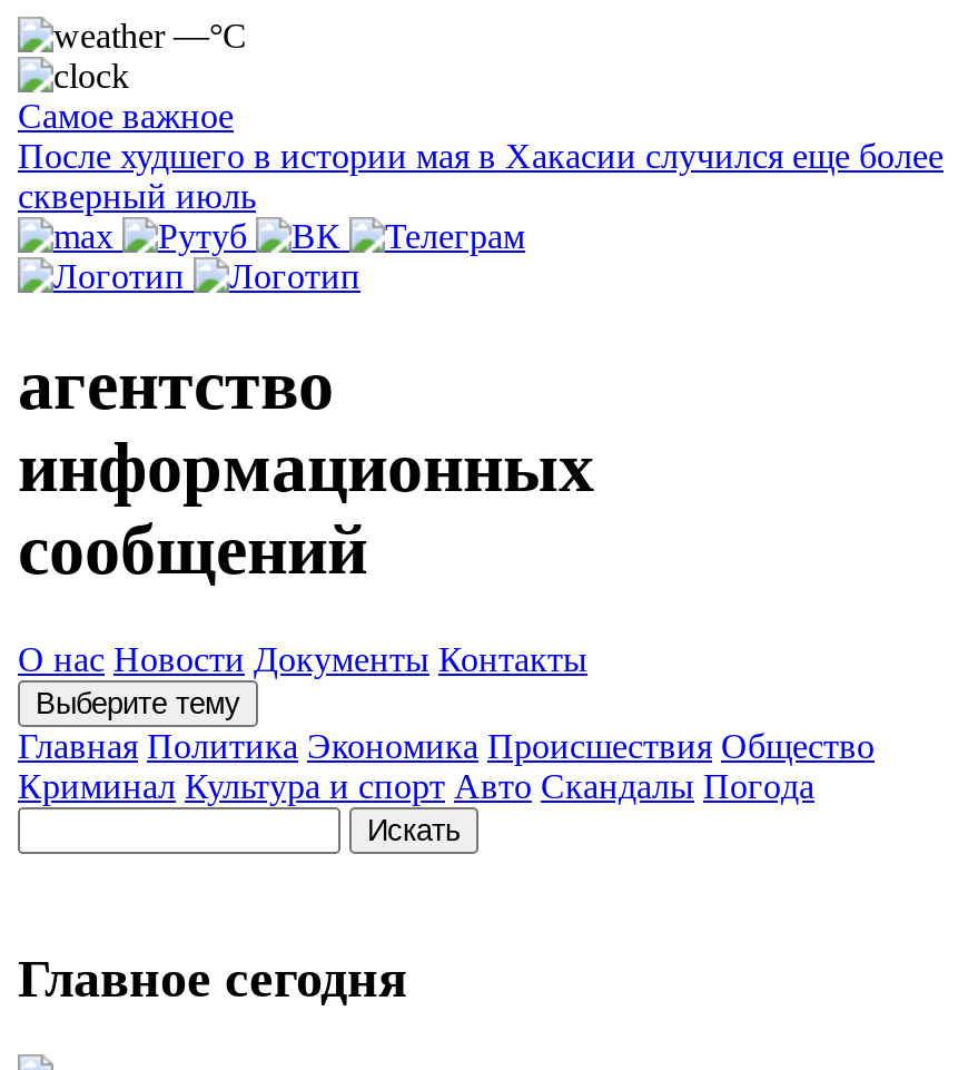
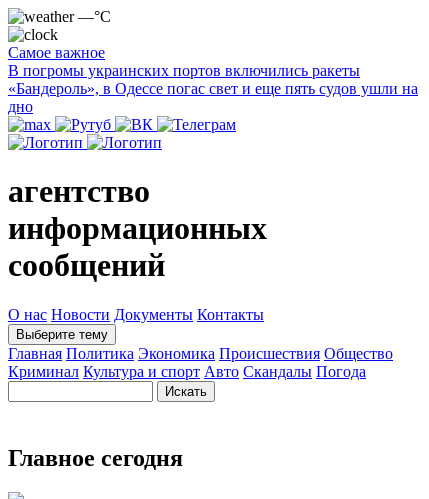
- После худшего в истории мая в Хакасии случился еще более
- скверный июль
+ В погромы украинских портов включились ракеты
+ «Бандероль», в Одессе погас свет и еще пять судов ушли на
+ дно
